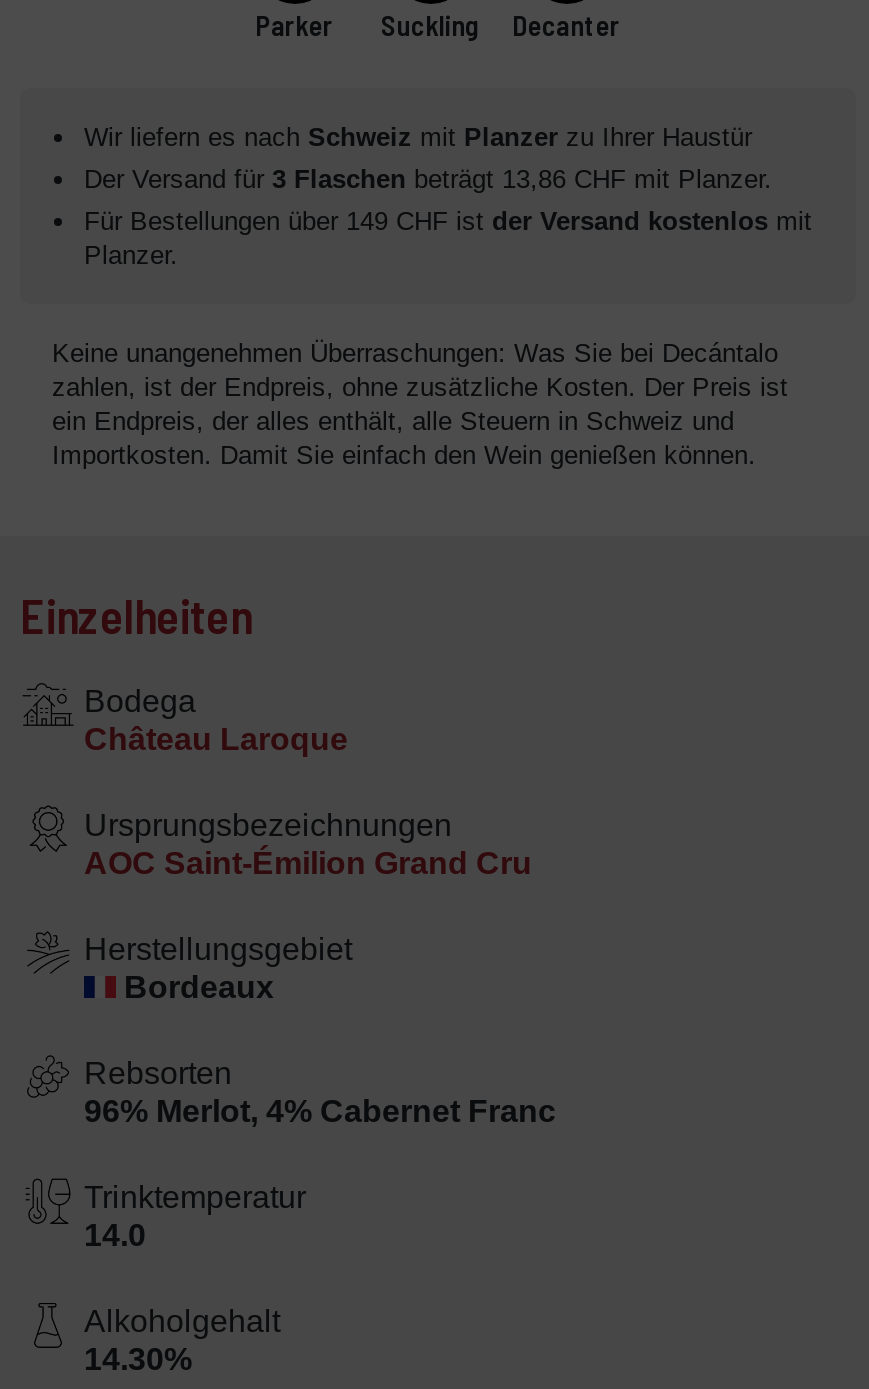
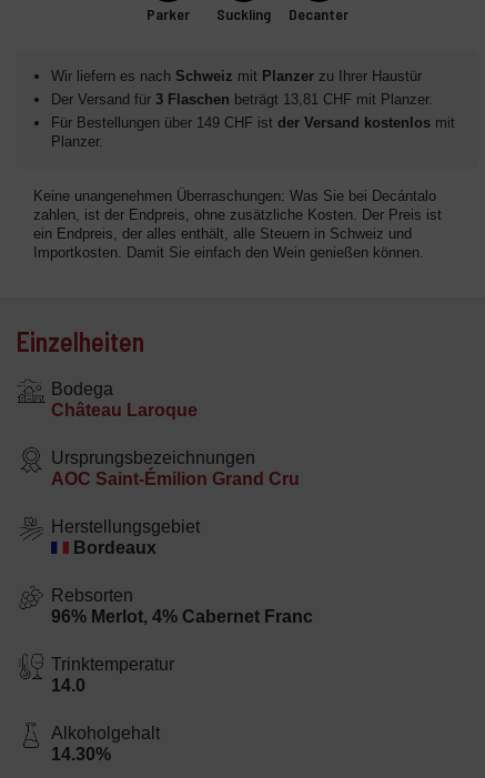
- Der Versand für 3 Flaschen beträgt 13,86 CHF mit Planzer.
+ Der Versand für 3 Flaschen beträgt 13,81 CHF mit Planzer.
